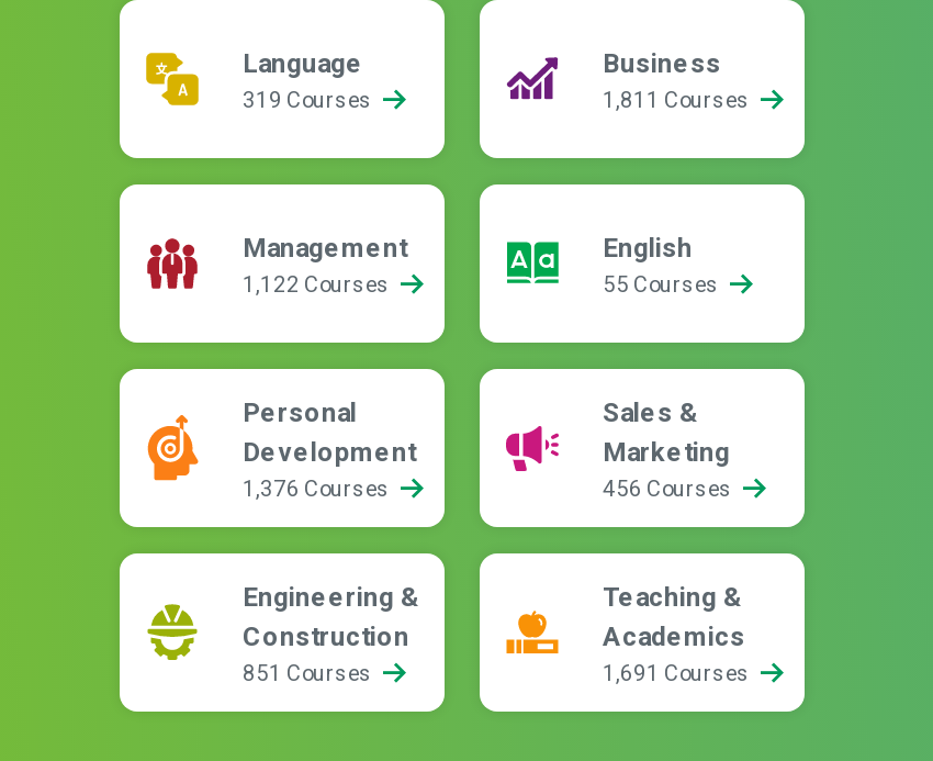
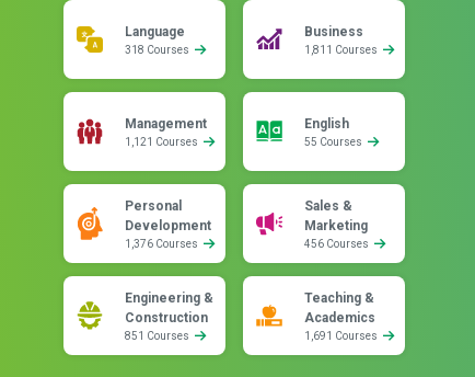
- 319 Courses
+ 318 Courses

- 1,122 Courses
+ 1,121 Courses
